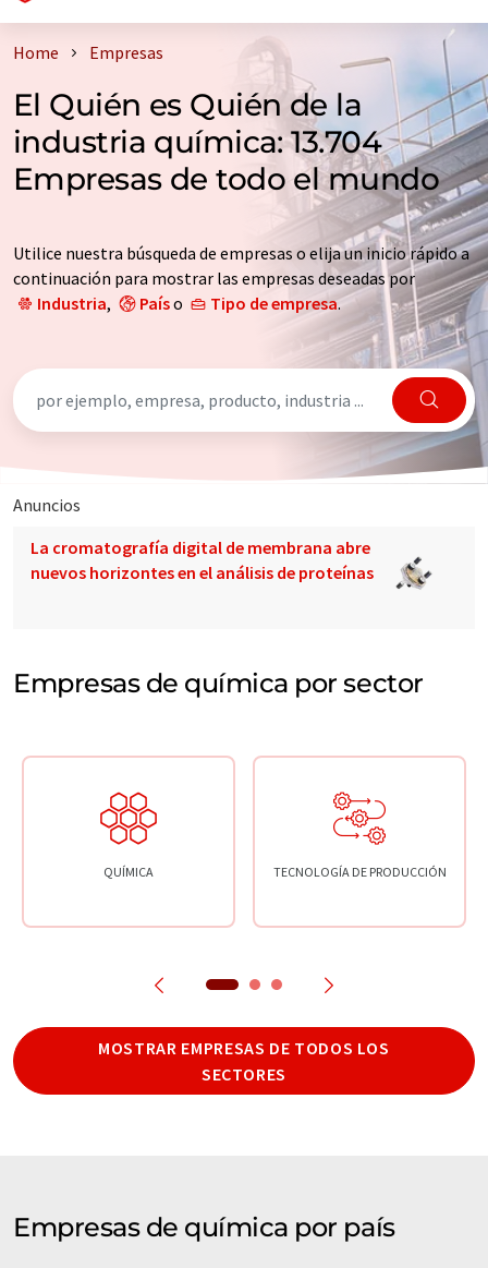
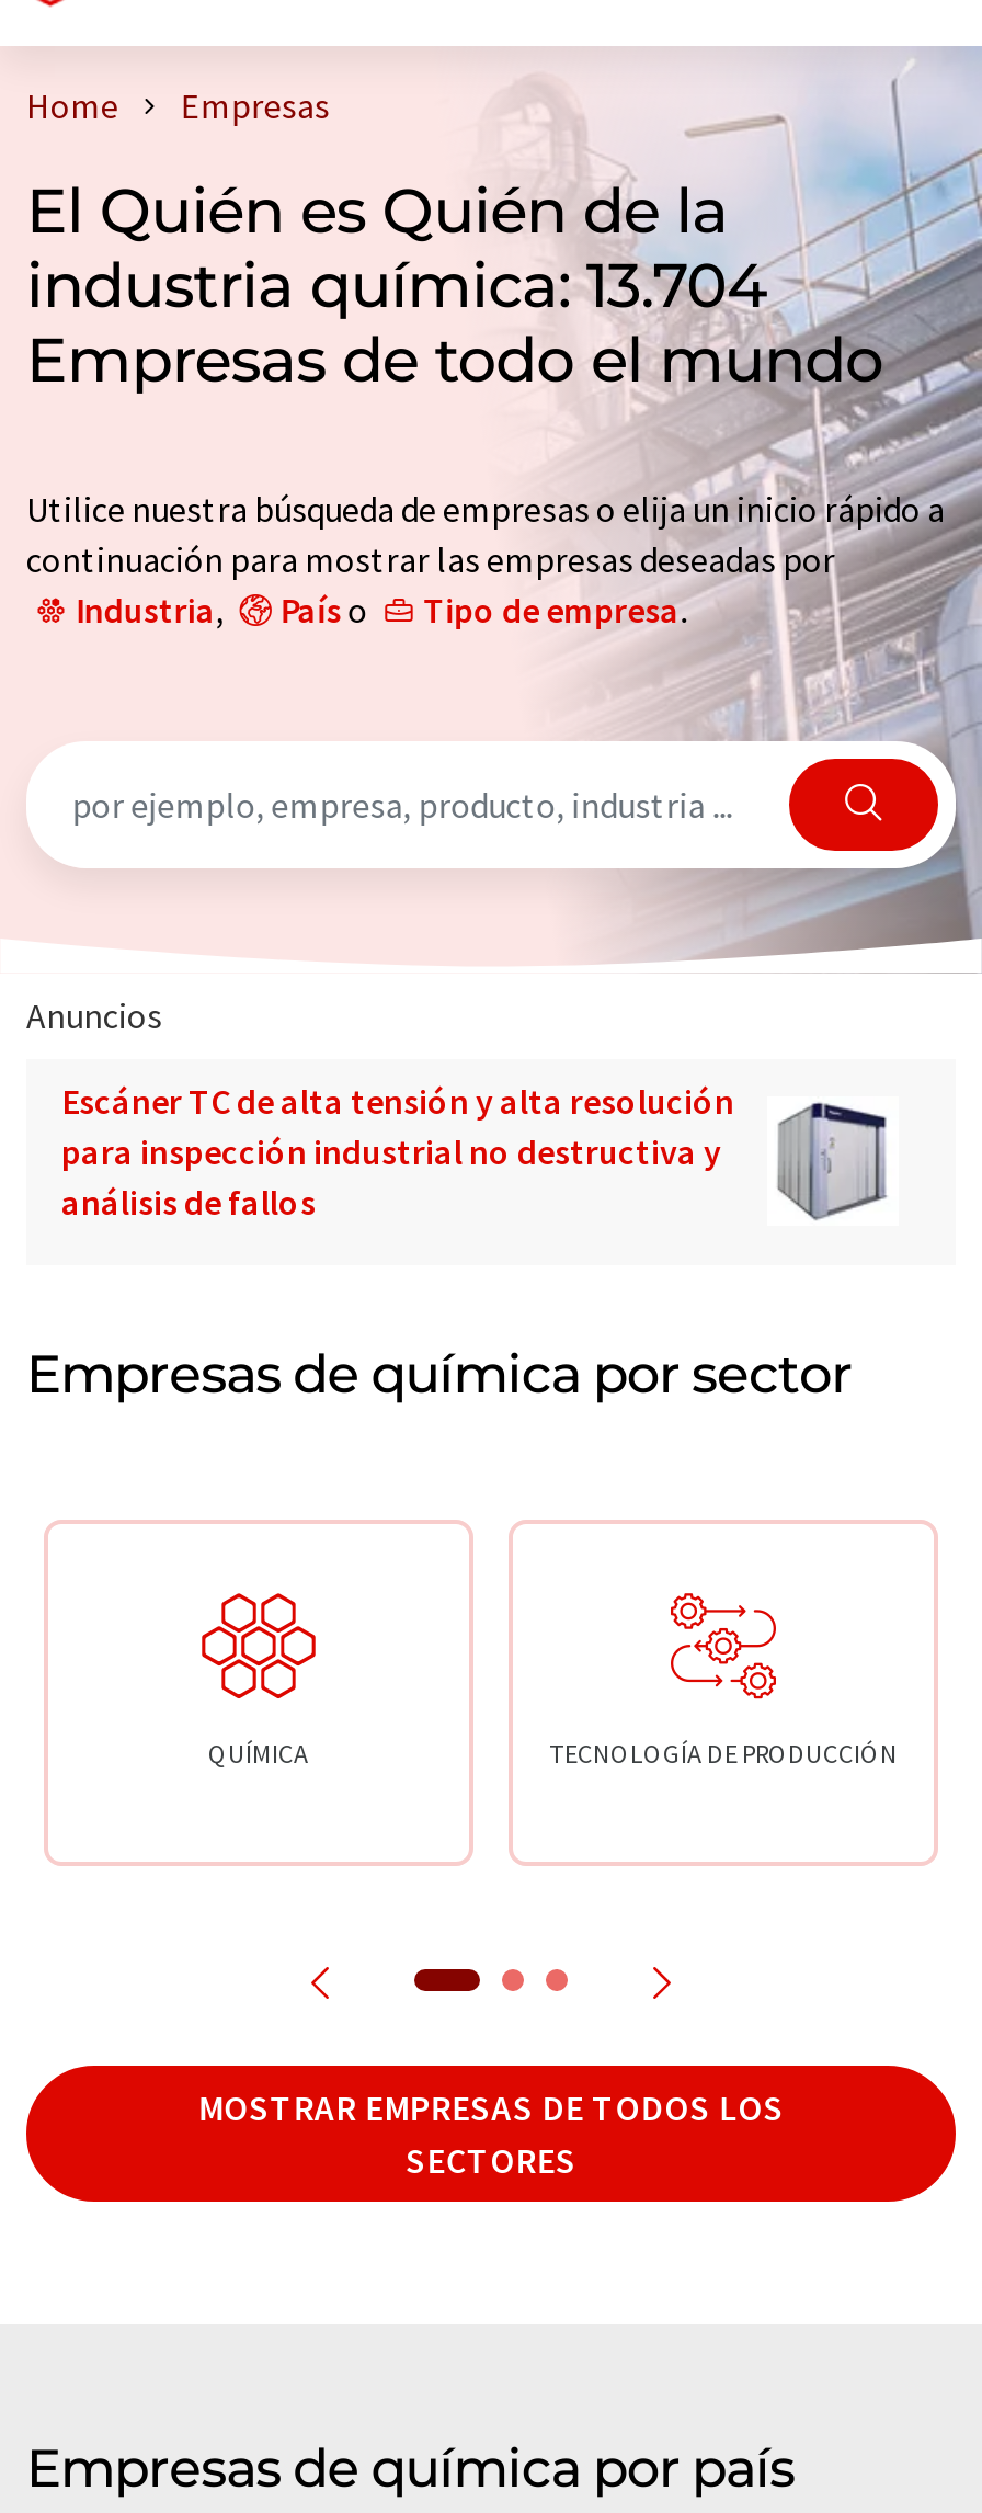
- [image]
- La cromatografía digital de membrana abre
- nuevos horizontes en el análisis de proteínas
+ [image]
+ Escáner TC de alta tensión y alta resolución
+ para inspección industrial no destructiva y
+ análisis de fallos
